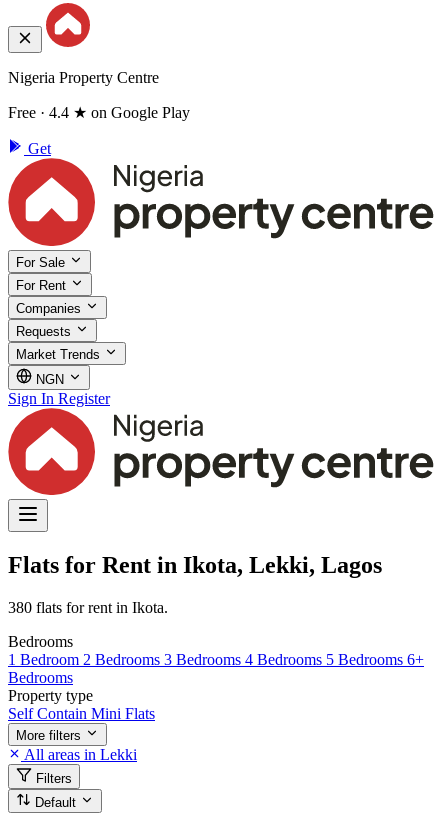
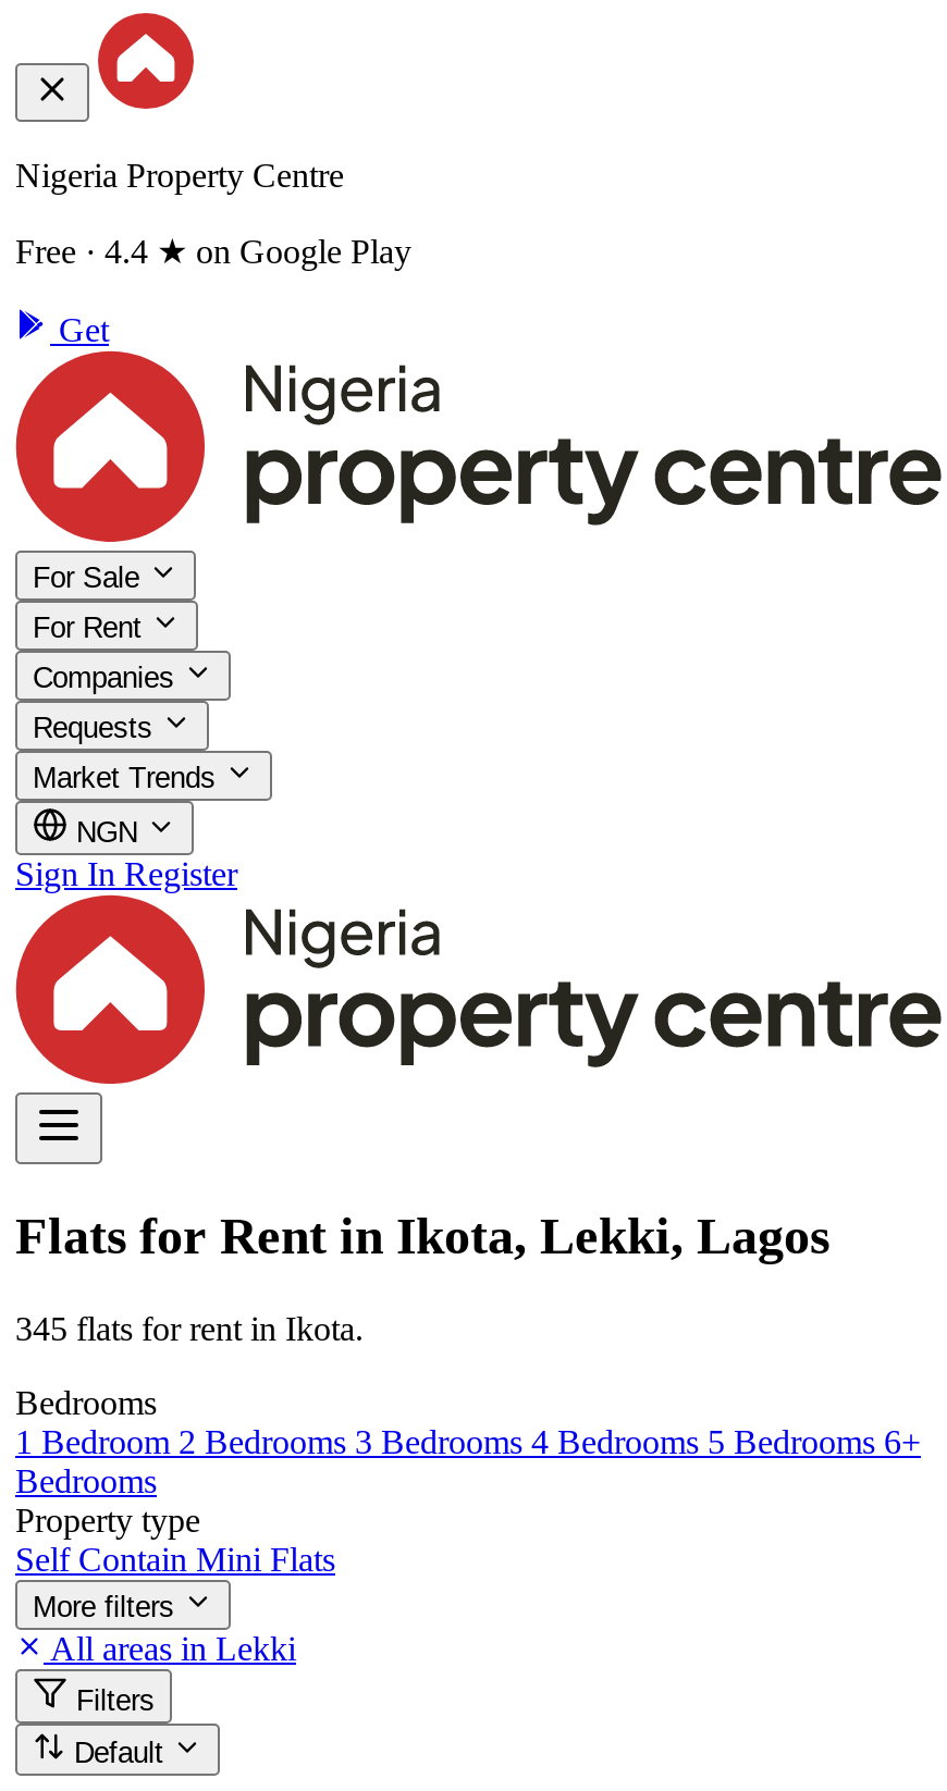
- 380 flats for rent in Ikota.
+ 345 flats for rent in Ikota.
